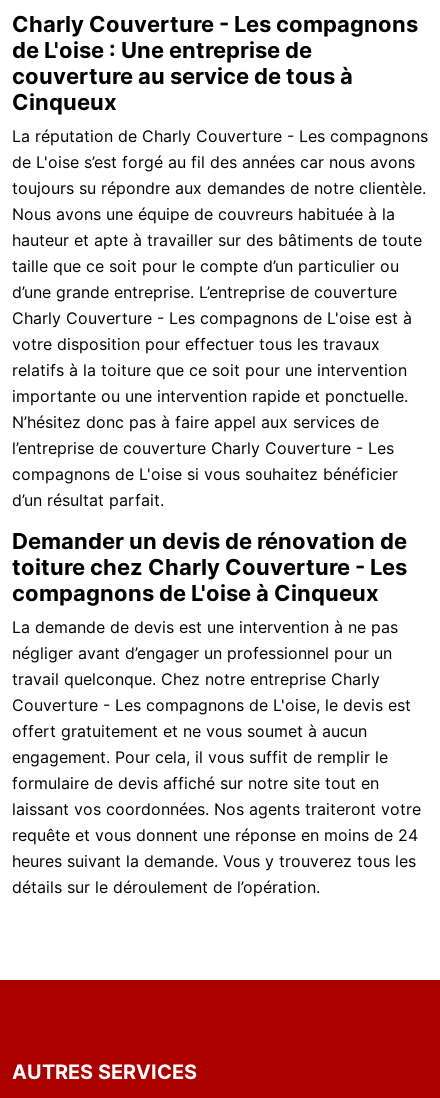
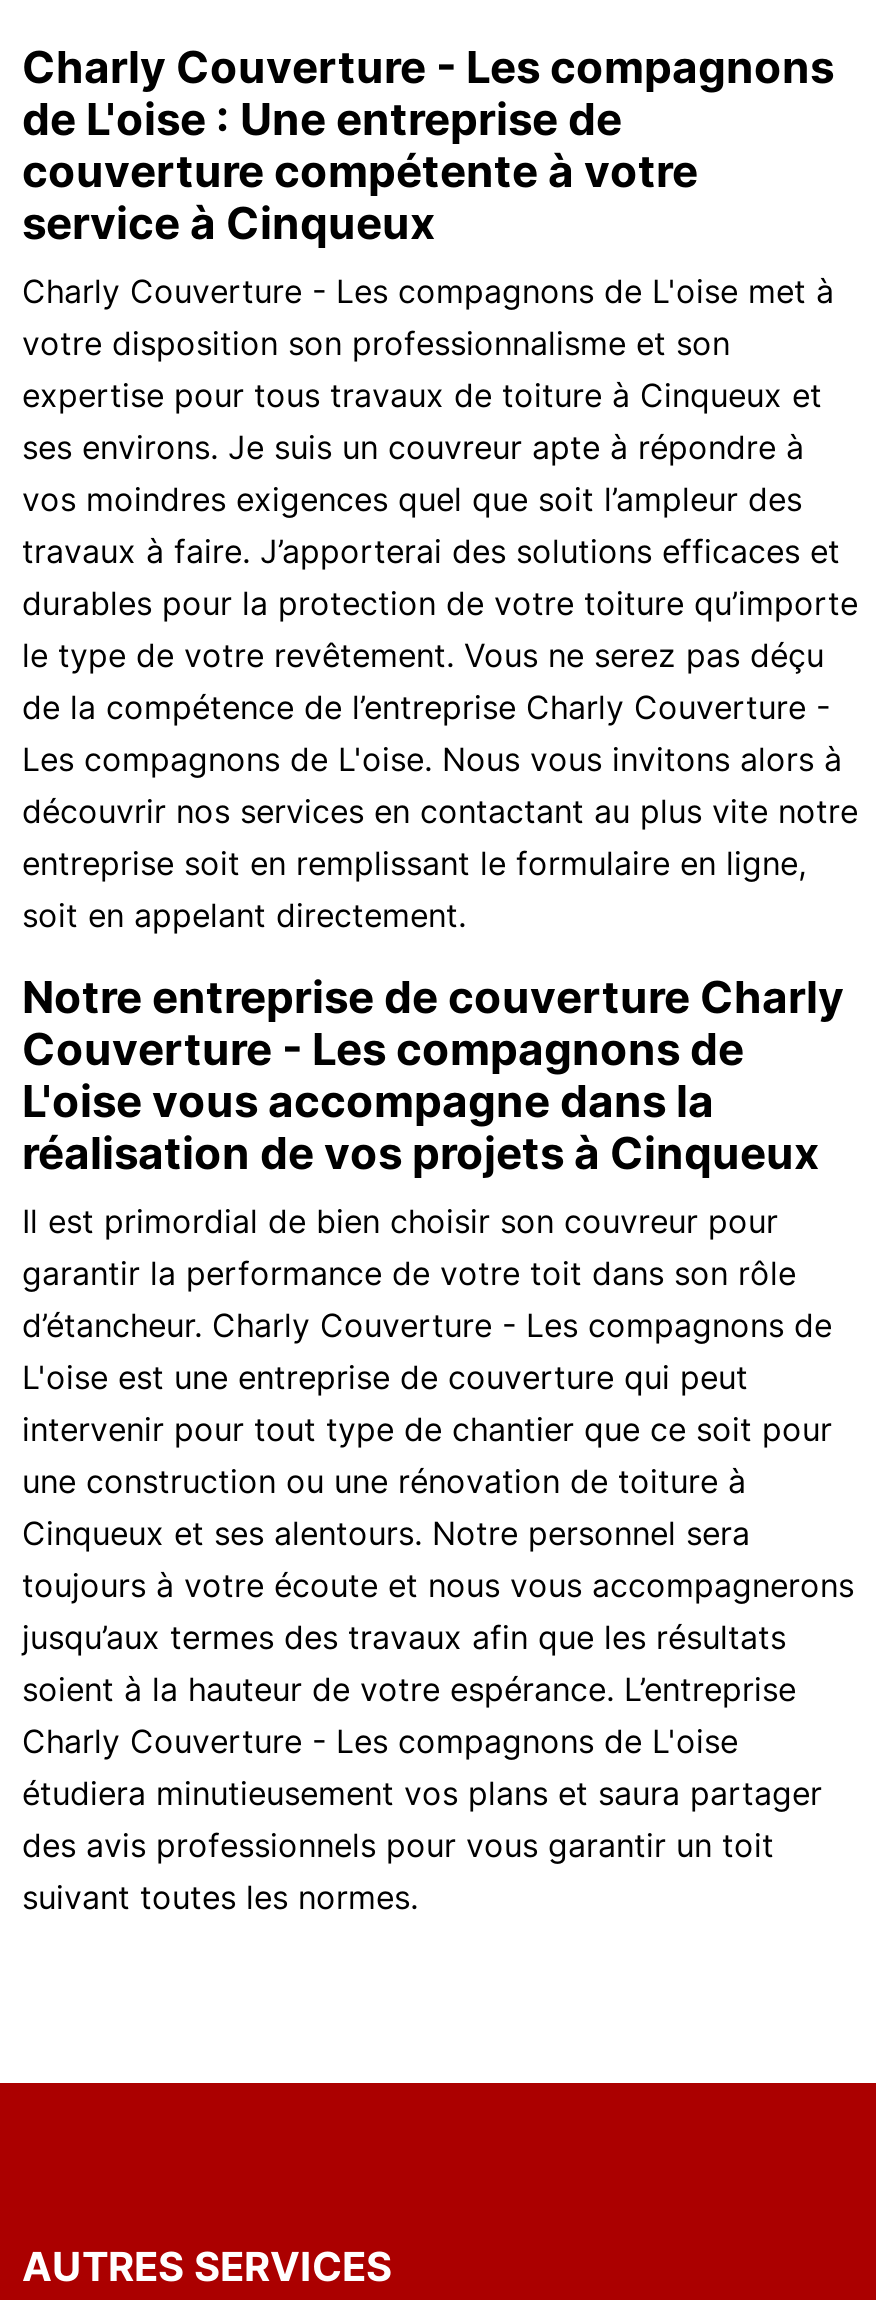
- couverture au service de tous à
- Cinqueux
- La réputation de Charly Couverture - Les compagnons
- de L'oise s’est forgé au fil des années car nous avons
- toujours su répondre aux demandes de notre clientèle.
- Nous avons une équipe de couvreurs habituée à la
- hauteur et apte à travailler sur des bâtiments de toute
- taille que ce soit pour le compte d’un particulier ou
- d’une grande entreprise. L’entreprise de couverture
- Charly Couverture - Les compagnons de L'oise est à
- votre disposition pour effectuer tous les travaux
- relatifs à la toiture que ce soit pour une intervention
- importante ou une intervention rapide et ponctuelle.
- N’hésitez donc pas à faire appel aux services de
- l’entreprise de couverture Charly Couverture - Les
- compagnons de L'oise si vous souhaitez bénéficier
- d’un résultat parfait.
+ couverture compétente à votre
+ service à Cinqueux
+ Charly Couverture - Les compagnons de L'oise met à
+ votre disposition son professionnalisme et son
+ expertise pour tous travaux de toiture à Cinqueux et
+ ses environs. Je suis un couvreur apte à répondre à
+ vos moindres exigences quel que soit l’ampleur des
+ travaux à faire. J’apporterai des solutions efficaces et
+ durables pour la protection de votre toiture qu’importe
+ le type de votre revêtement. Vous ne serez pas déçu
+ de la compétence de l’entreprise Charly Couverture -
+ Les compagnons de L'oise. Nous vous invitons alors à
+ découvrir nos services en contactant au plus vite notre
+ entreprise soit en remplissant le formulaire en ligne,
+ soit en appelant directement.

- Demander un devis de rénovation de
- toiture chez Charly Couverture - Les
- compagnons de L'oise à Cinqueux
- La demande de devis est une intervention à ne pas
- négliger avant d’engager un professionnel pour un
- travail quelconque. Chez notre entreprise Charly
- Couverture - Les compagnons de L'oise, le devis est
- offert gratuitement et ne vous soumet à aucun
- engagement. Pour cela, il vous suffit de remplir le
- formulaire de devis affiché sur notre site tout en
- laissant vos coordonnées. Nos agents traiteront votre
- requête et vous donnent une réponse en moins de 24
- heures suivant la demande. Vous y trouverez tous les
- détails sur le déroulement de l’opération.
+ Notre entreprise de couverture Charly
+ Couverture - Les compagnons de
+ L'oise vous accompagne dans la
+ réalisation de vos projets à Cinqueux
+ Il est primordial de bien choisir son couvreur pour
+ garantir la performance de votre toit dans son rôle
+ d’étancheur. Charly Couverture - Les compagnons de
+ L'oise est une entreprise de couverture qui peut
+ intervenir pour tout type de chantier que ce soit pour
+ une construction ou une rénovation de toiture à
+ Cinqueux et ses alentours. Notre personnel sera
+ toujours à votre écoute et nous vous accompagnerons
+ jusqu’aux termes des travaux afin que les résultats
+ soient à la hauteur de votre espérance. L’entreprise
+ Charly Couverture - Les compagnons de L'oise
+ étudiera minutieusement vos plans et saura partager
+ des avis professionnels pour vous garantir un toit
+ suivant toutes les normes.
